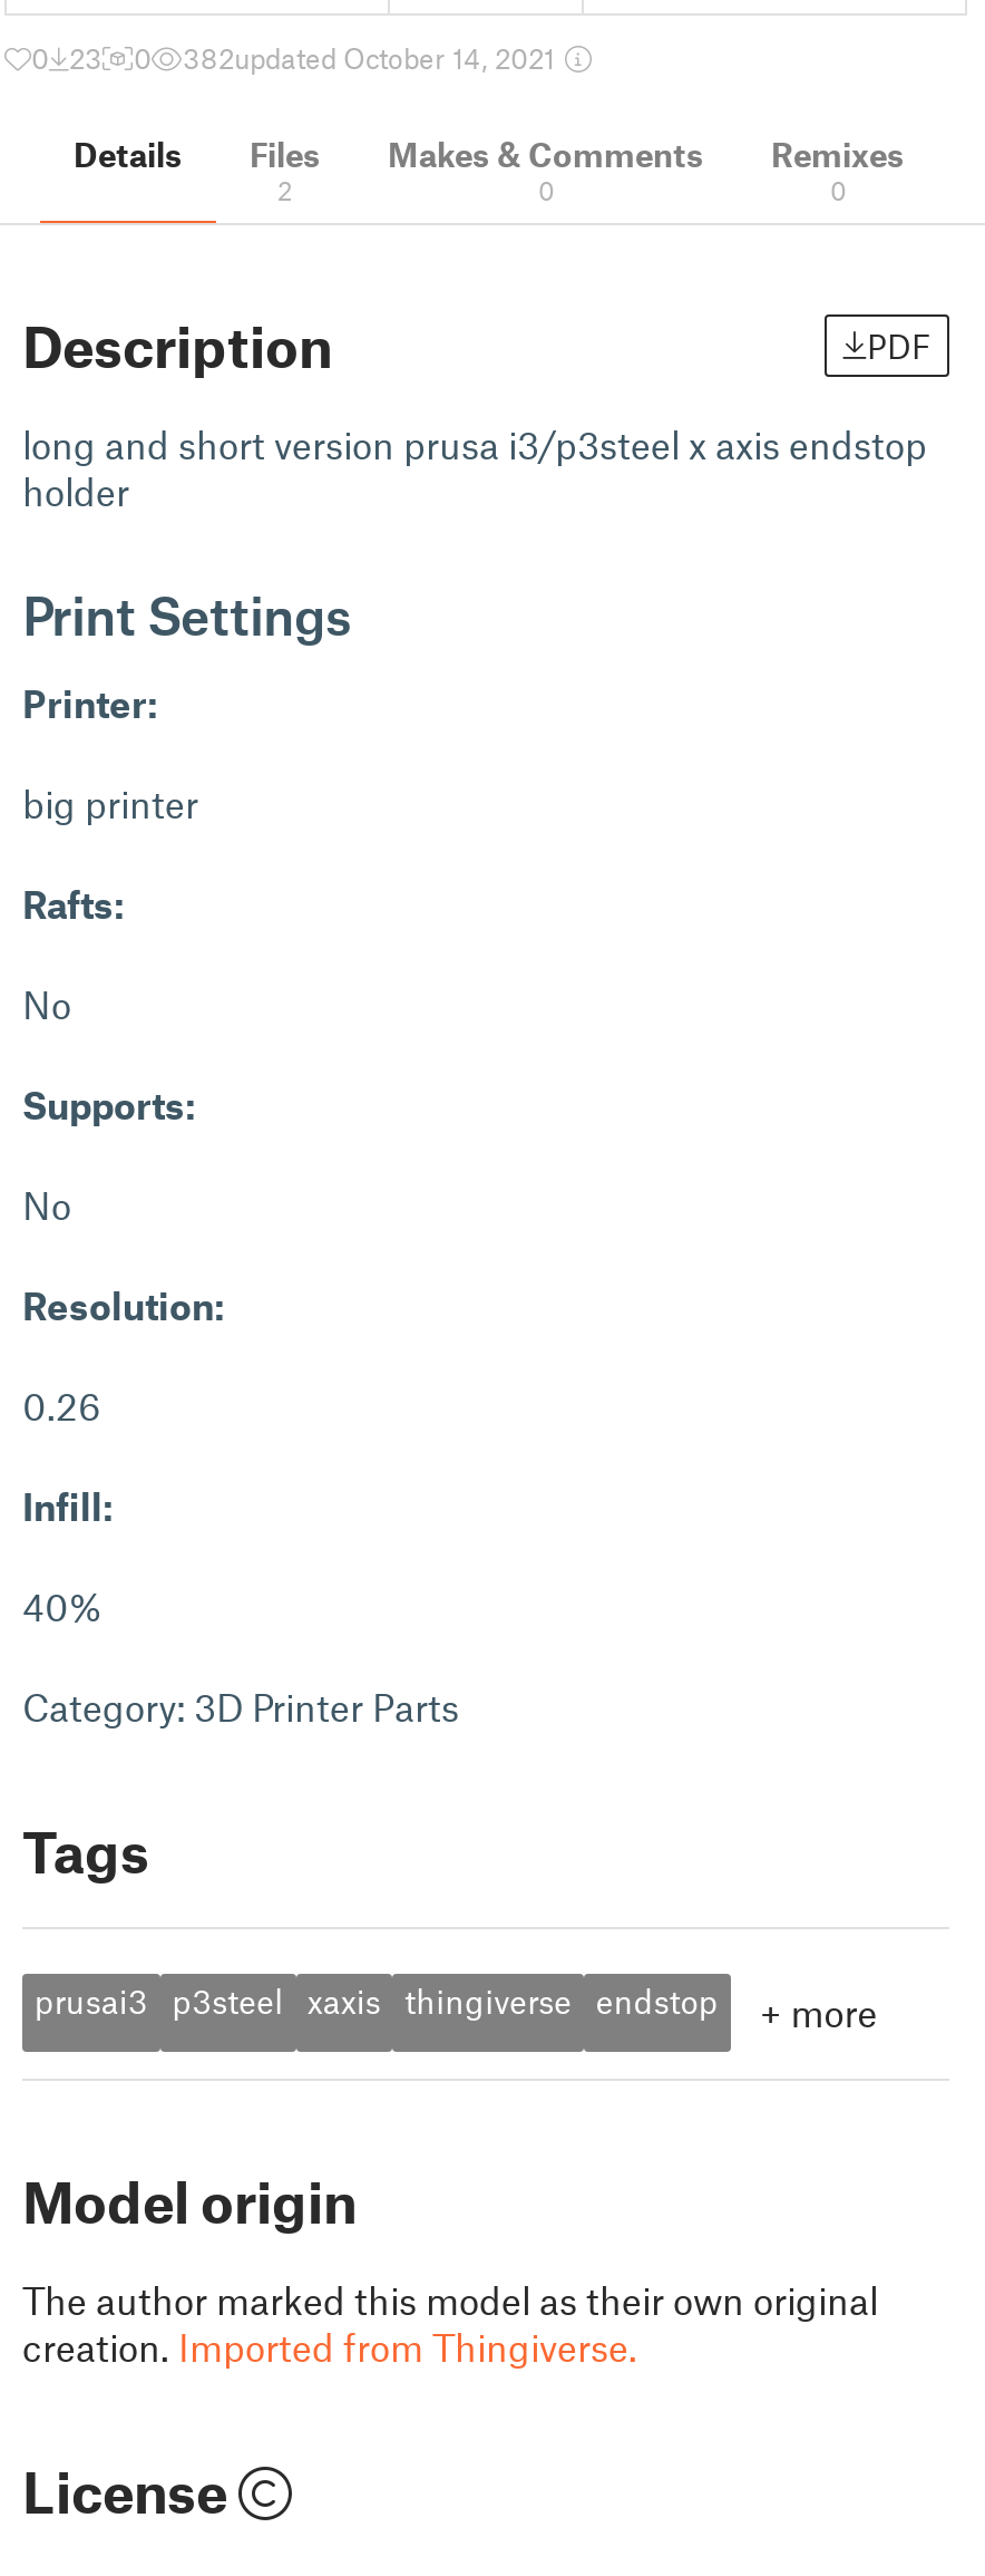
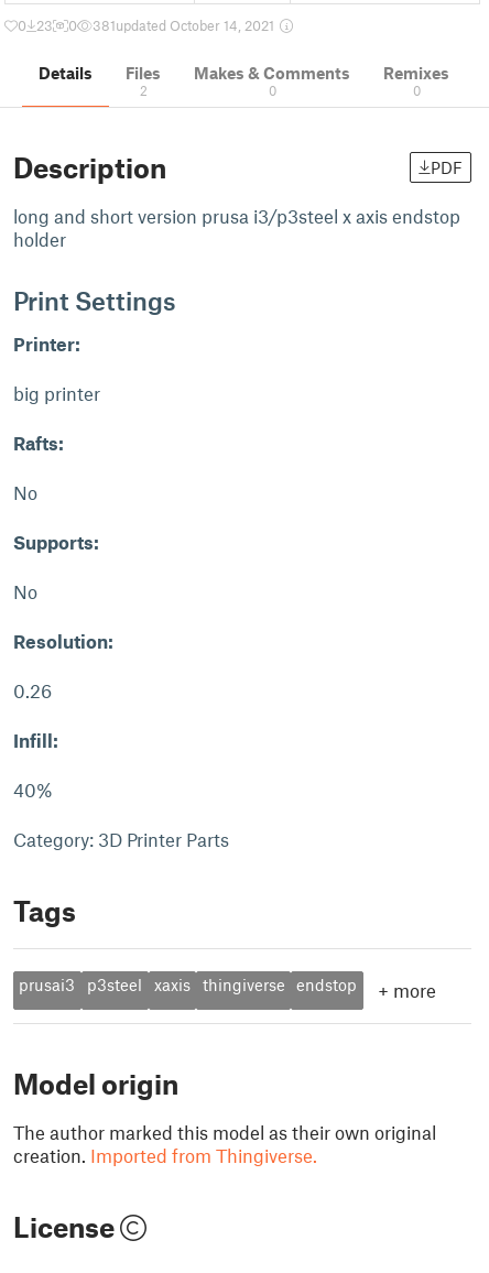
- 382updated October 14, 2021
+ 381updated October 14, 2021
